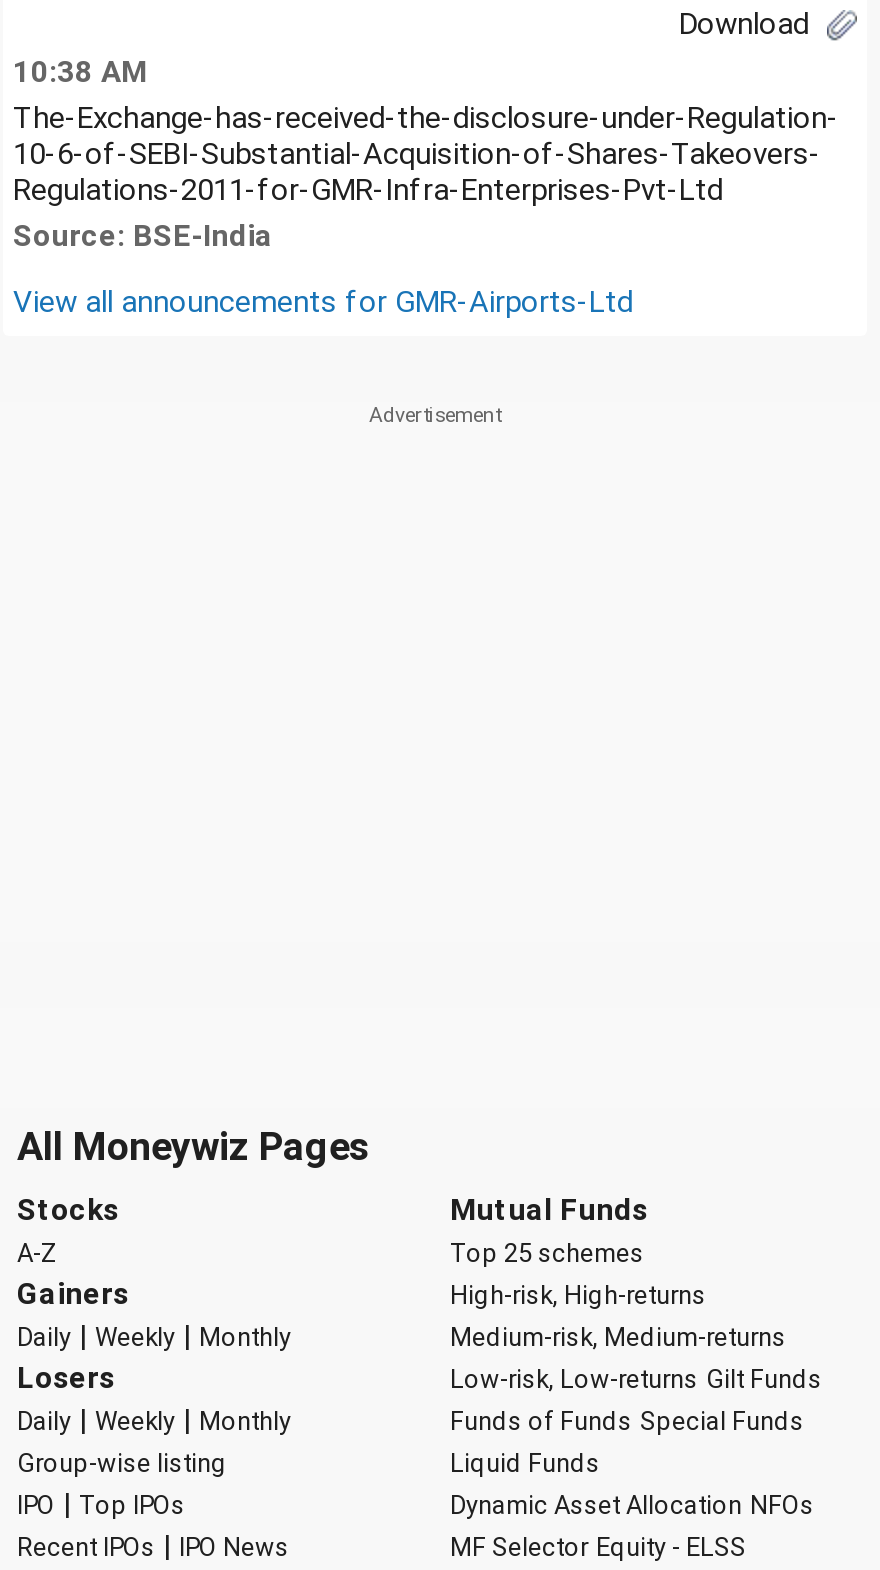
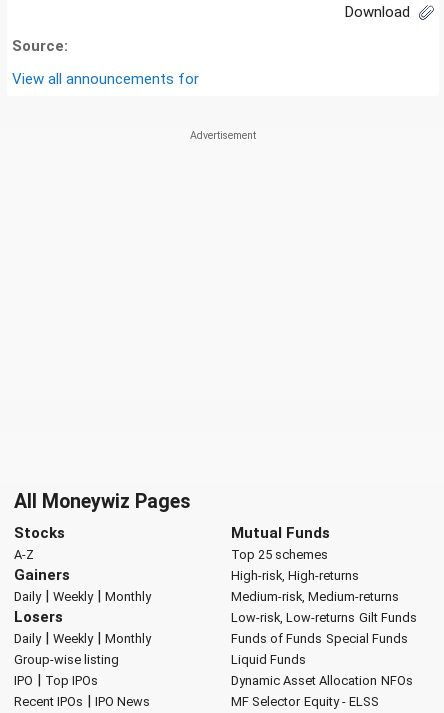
- 10:38 AM
- The-Exchange-has-received-the-disclosure-under-Regulation-
- 10-6-of-SEBI-Substantial-Acquisition-of-Shares-Takeovers-
- Regulations-2011-for-GMR-Infra-Enterprises-Pvt-Ltd
- Source: BSE-India
+ Source:

- View all announcements for GMR-Airports-Ltd
+ View all announcements for
